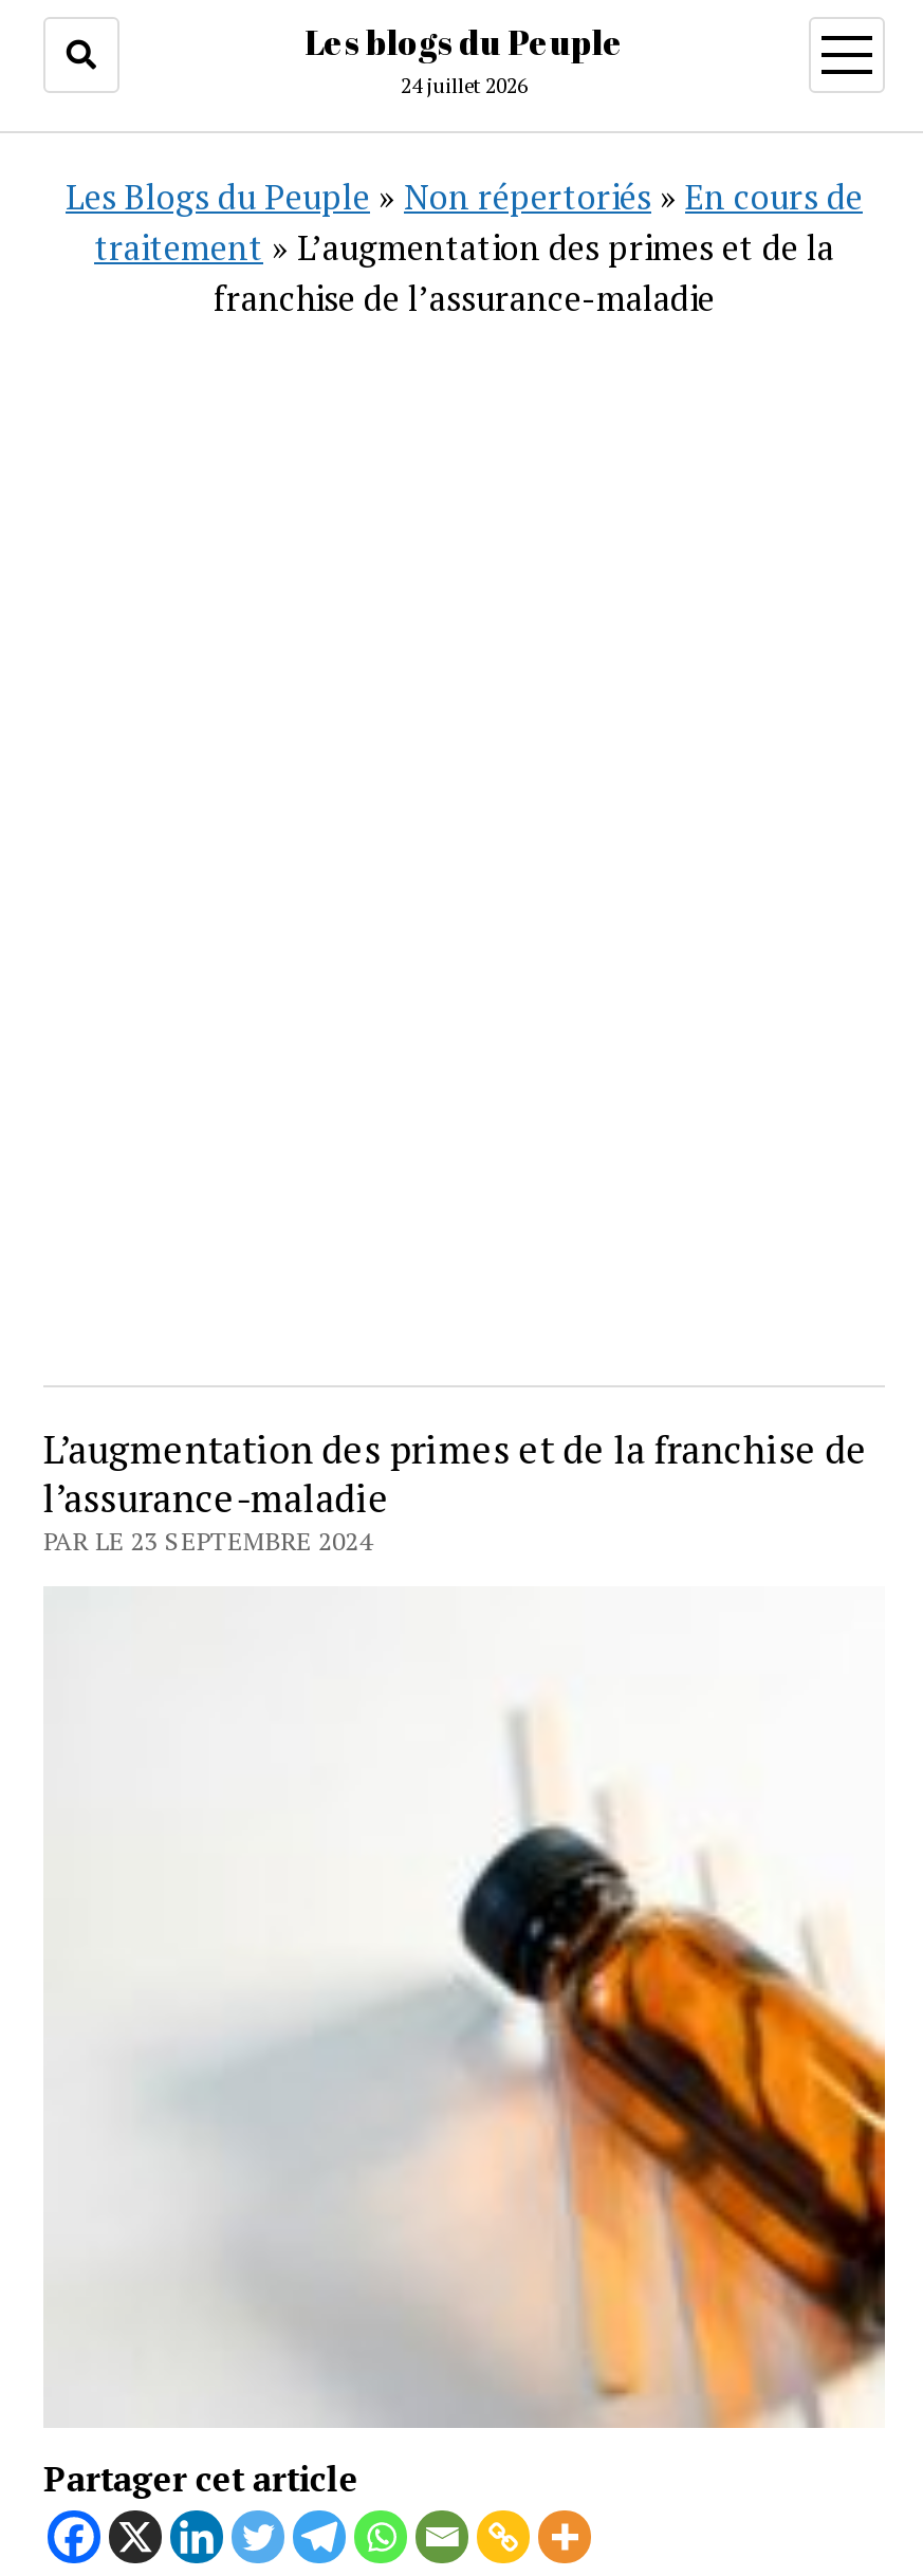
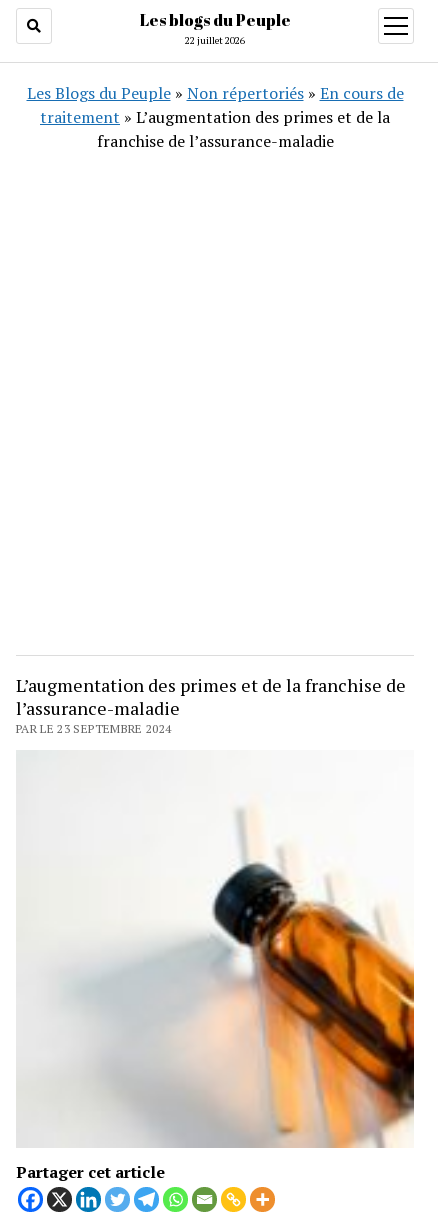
- 24 juillet 2026
+ 22 juillet 2026
